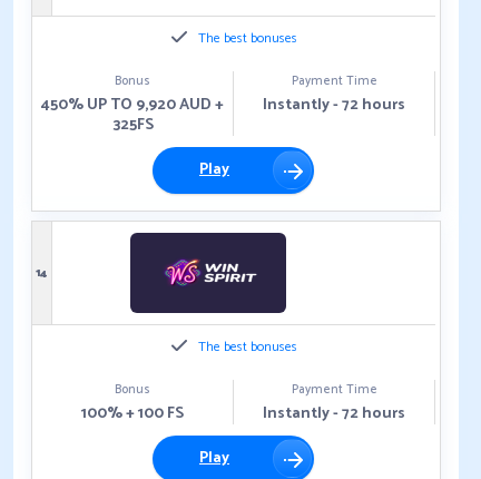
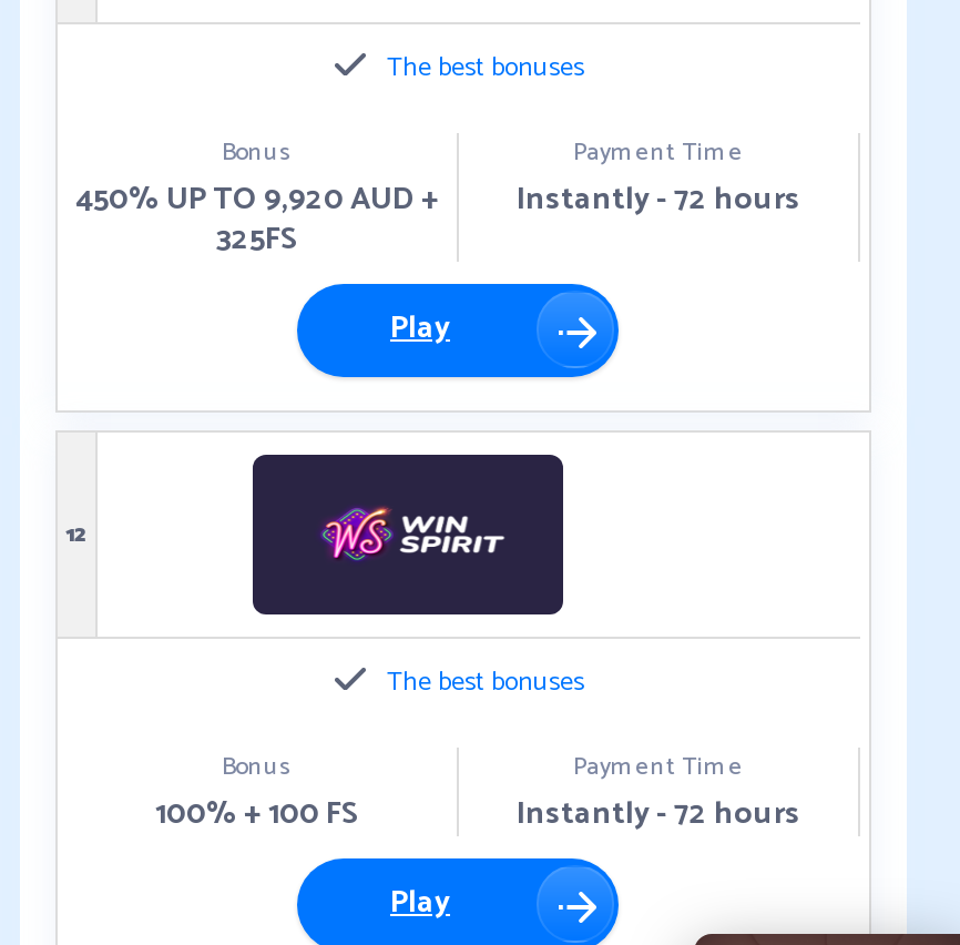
- 14
+ 12
